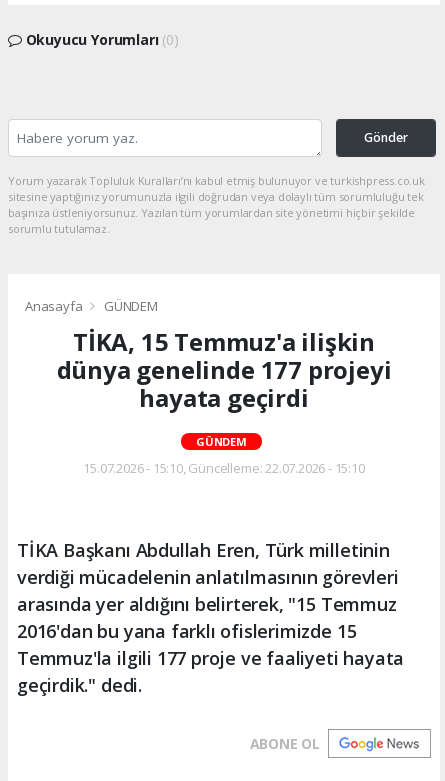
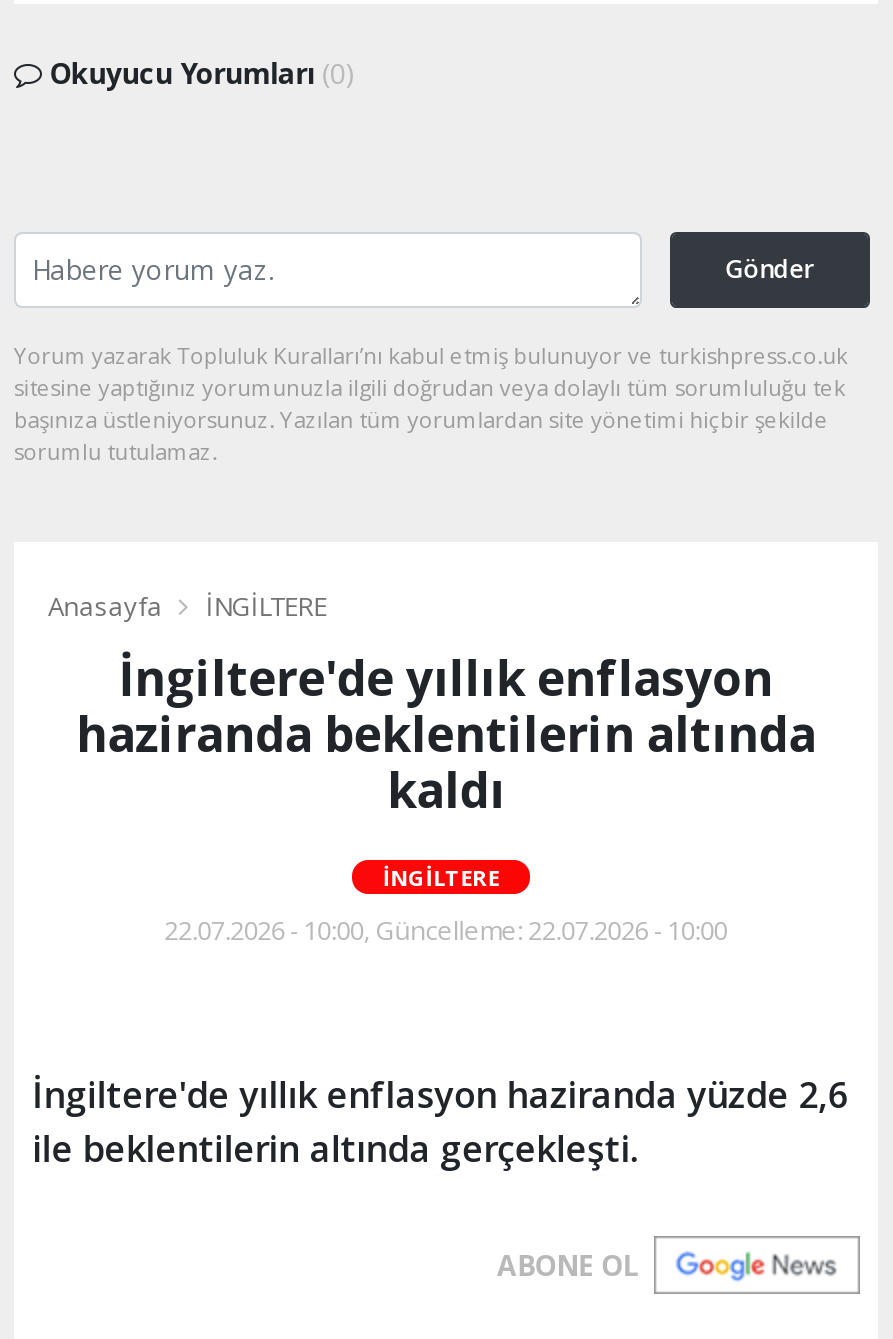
- GÜNDEM
- TİKA, 15 Temmuz'a ilişkin
- dünya genelinde 177 projeyi
- hayata geçirdi
+ İNGİLTERE
+ İngiltere'de yıllık enflasyon
+ haziranda beklentilerin altında
+ kaldı

- GÜNDEM
+ İNGİLTERE

- 15.07.2026 - 15:10, Güncelleme: 22.07.2026 - 15:10
+ 22.07.2026 - 10:00, Güncelleme: 22.07.2026 - 10:00

- TİKA Başkanı Abdullah Eren, Türk milletinin
- verdiği mücadelenin anlatılmasının görevleri
- arasında yer aldığını belirterek, "15 Temmuz
- 2016'dan bu yana farklı ofislerimizde 15
- Temmuz'la ilgili 177 proje ve faaliyeti hayata
- geçirdik." dedi.
+ İngiltere'de yıllık enflasyon haziranda yüzde 2,6
+ ile beklentilerin altında gerçekleşti.
